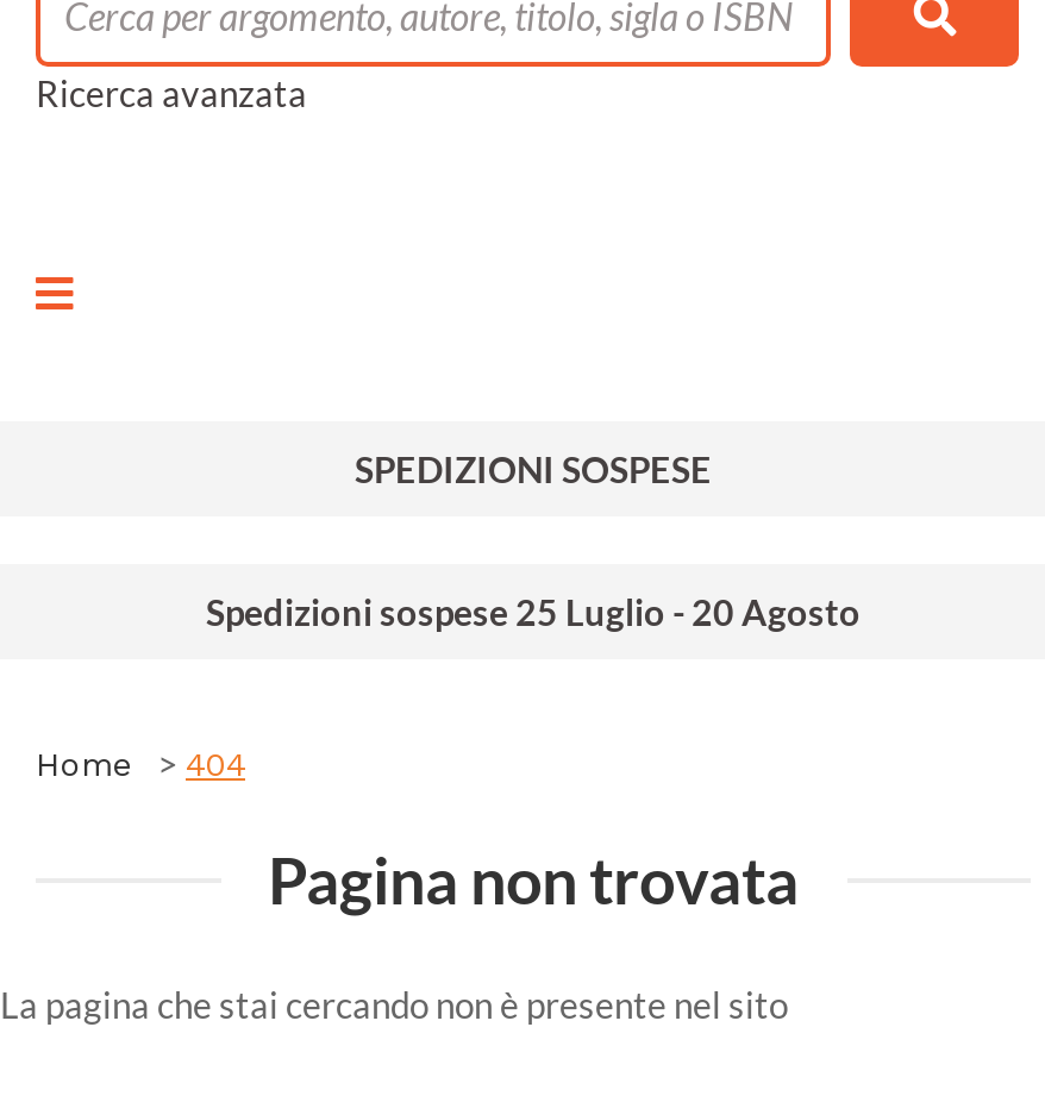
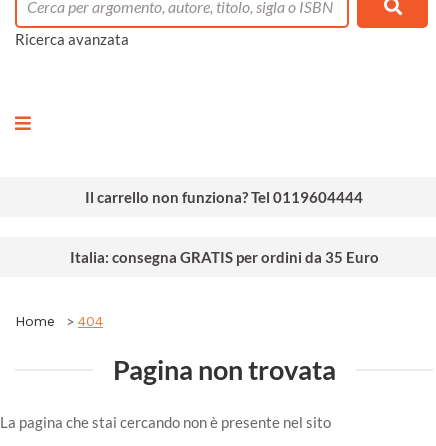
- SPEDIZIONI SOSPESE
+ Il carrello non funziona? Tel 0119604444

- Spedizioni sospese 25 Luglio - 20 Agosto
+ Italia: consegna GRATIS per ordini da 35 Euro
